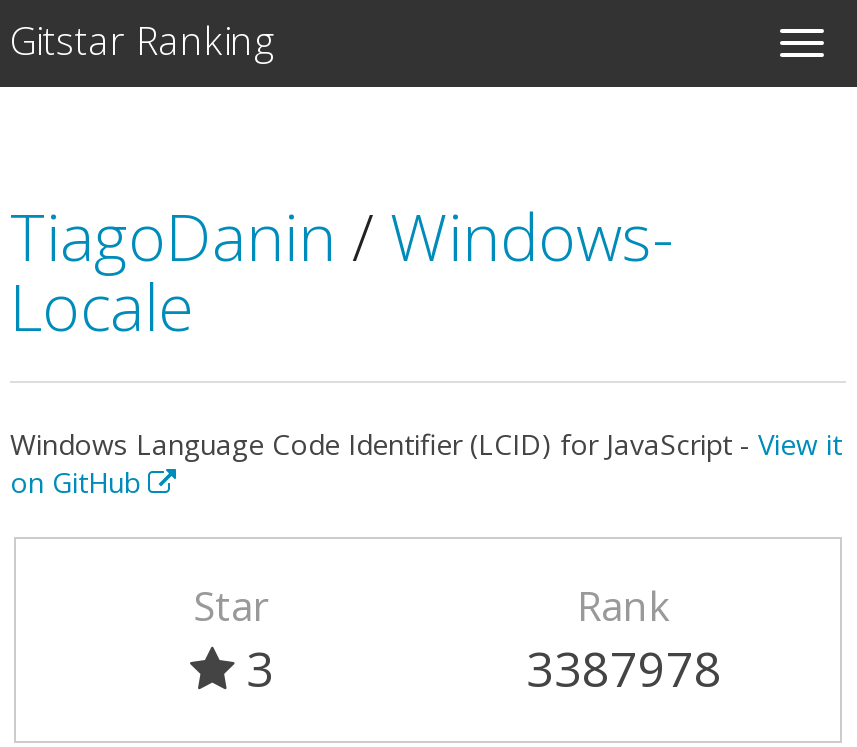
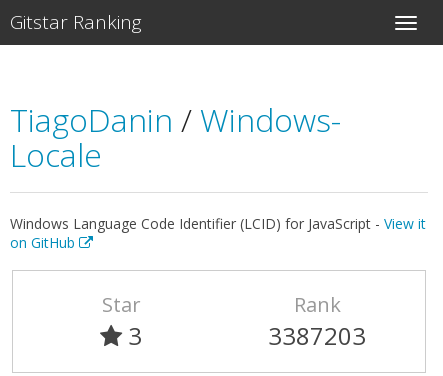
- 3387978
+ 3387203
